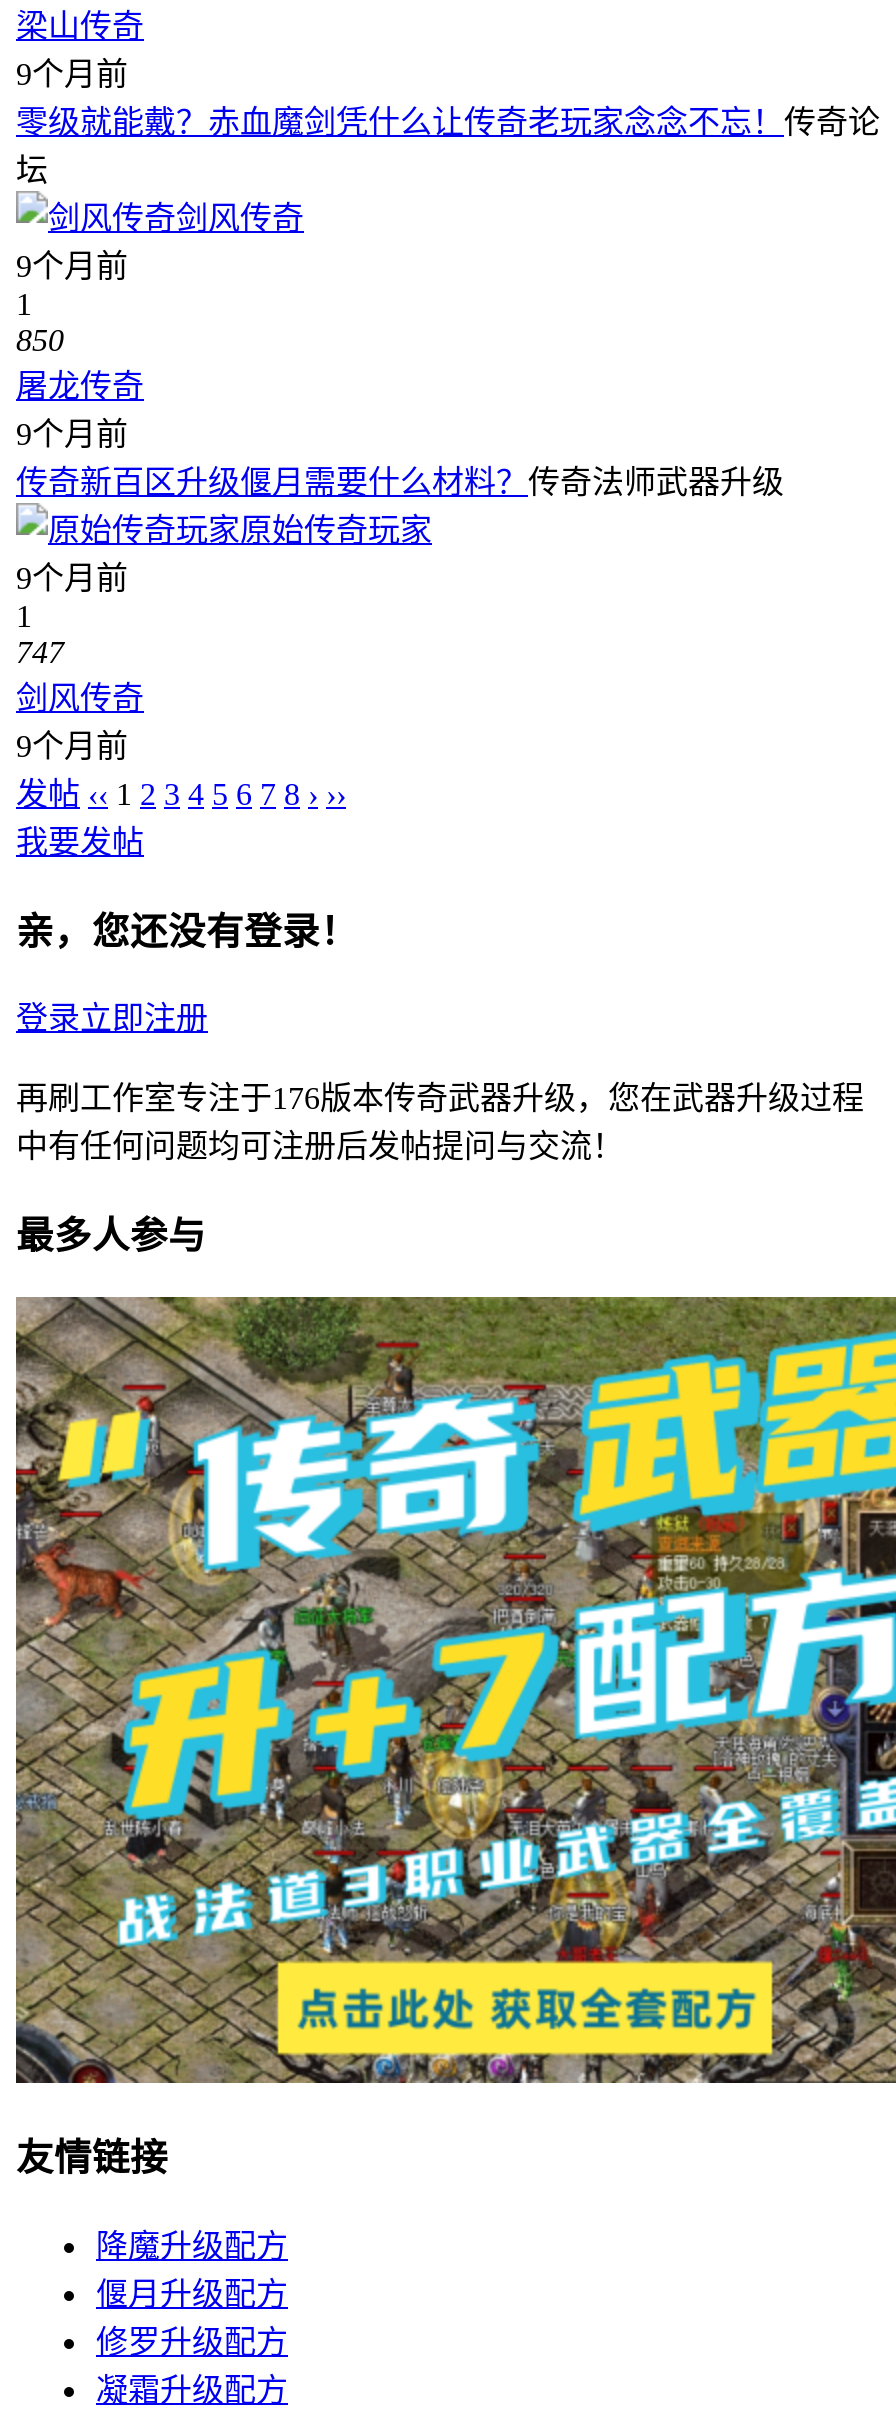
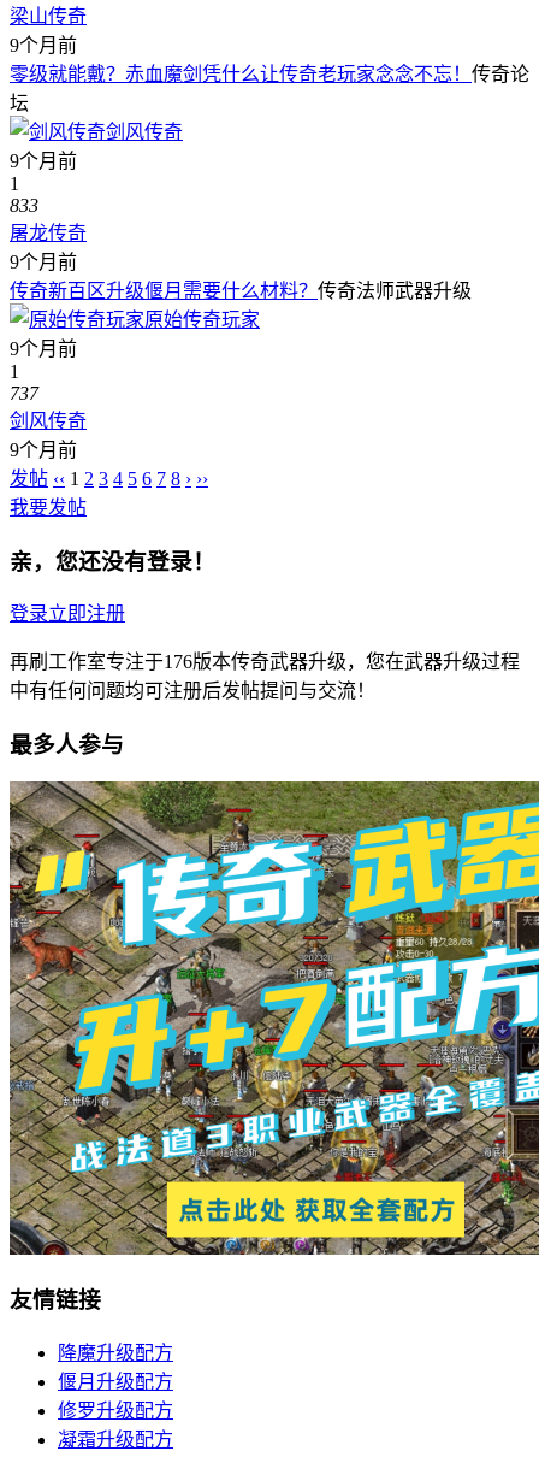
- 850
+ 833

- 747
+ 737
